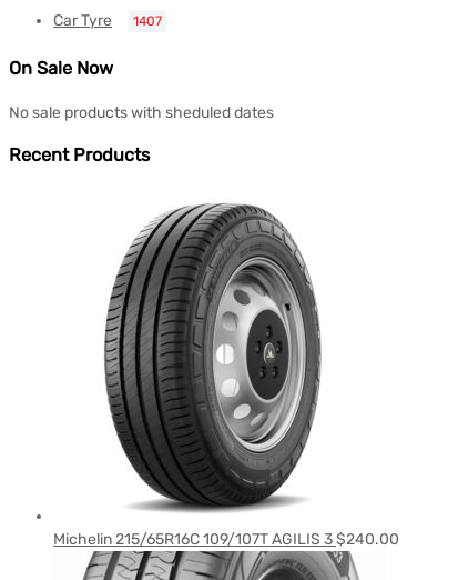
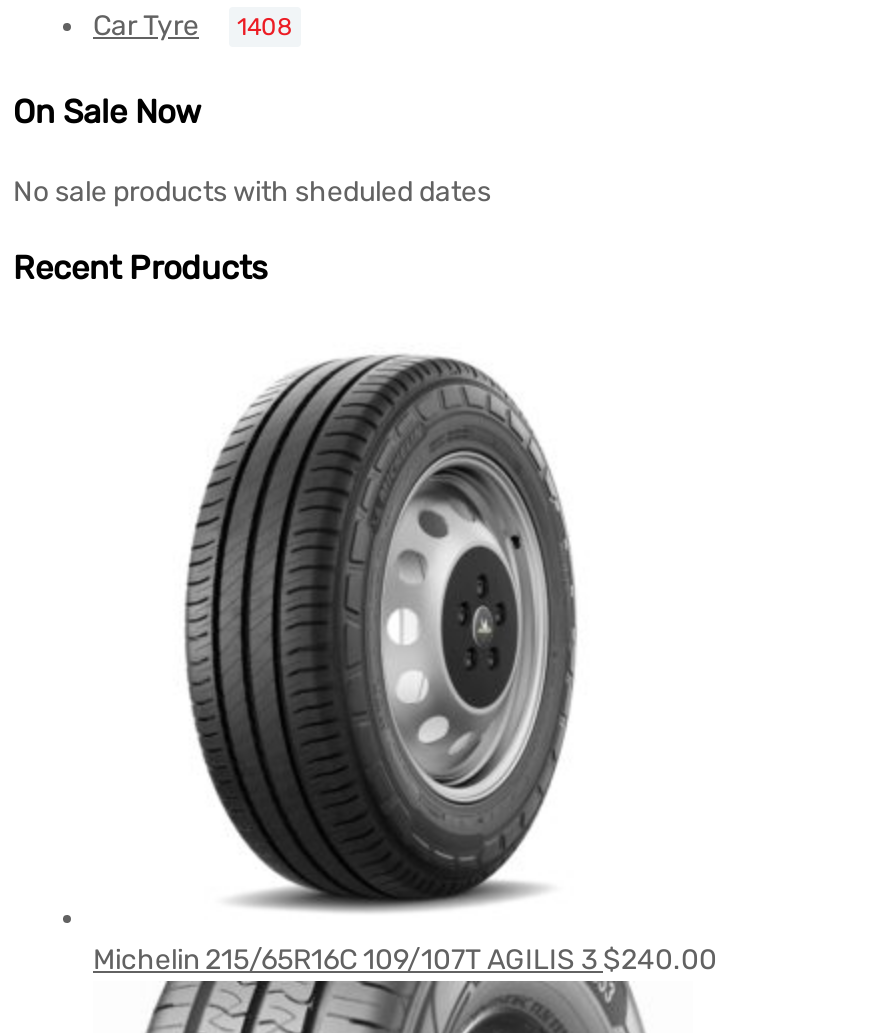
- Car Tyre 1407
+ Car Tyre 1408
